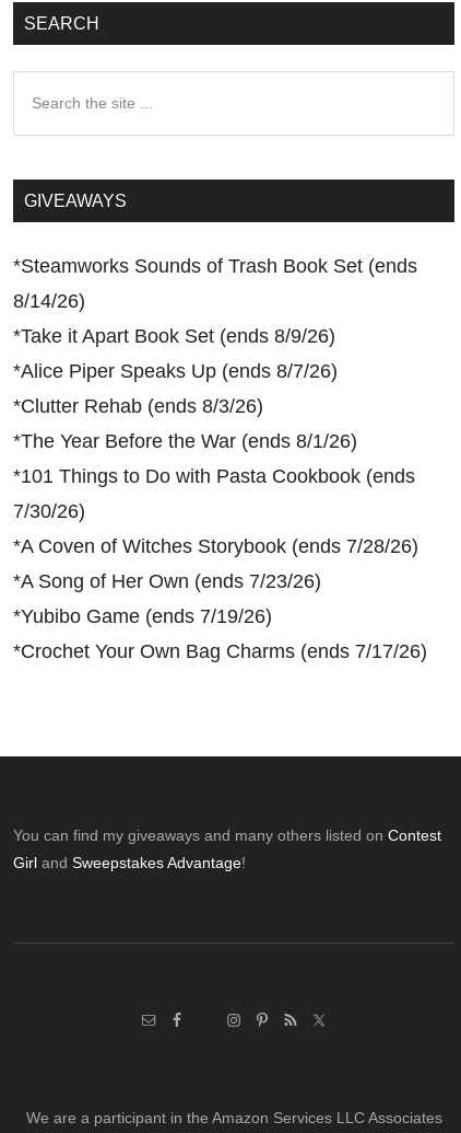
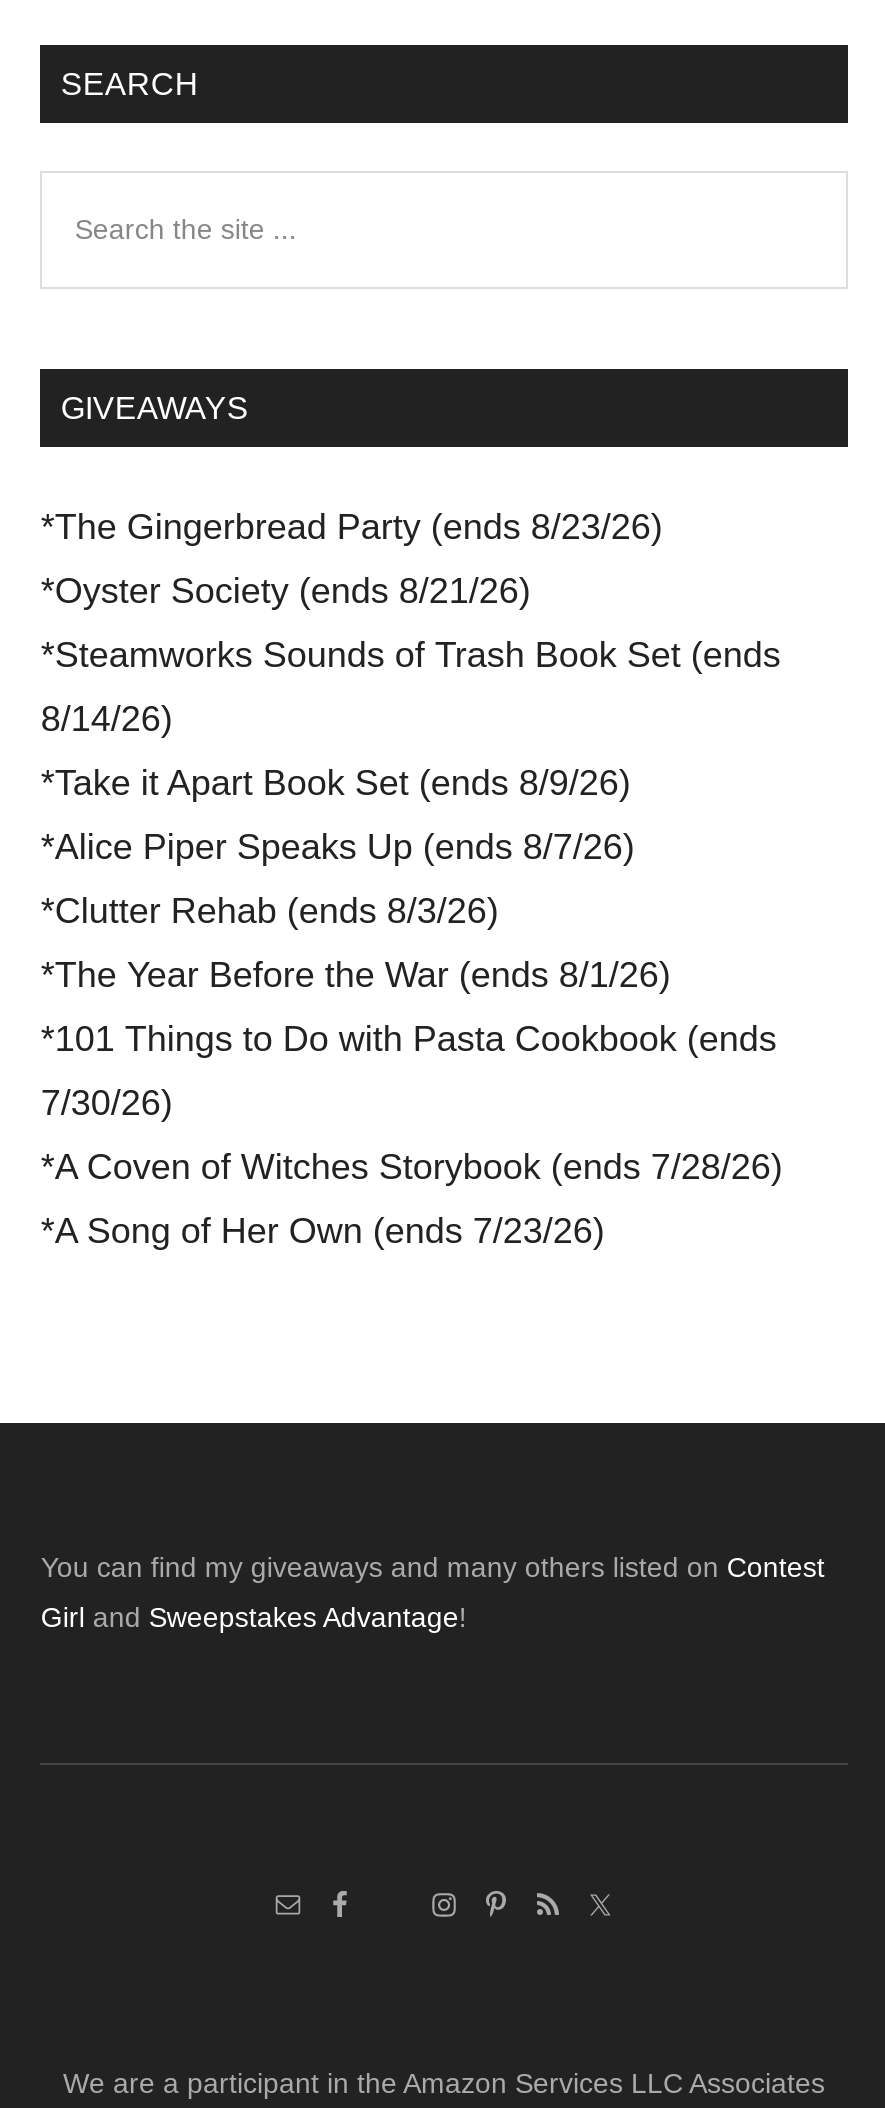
+ *The Gingerbread Party (ends 8/23/26)
+ *Oyster Society (ends 8/21/26)

moved down: *Steamworks Sounds of Trash Book Set (ends | 8/14/26) | *Take it Apart Book Set (ends 8/9/26) | ... | *A Coven of Witches Storybook (ends 7/28/26) | *A Song of Her Own (ends 7/23/26)

- *Yubibo Game (ends 7/19/26)
- *Crochet Your Own Bag Charms (ends 7/17/26)
